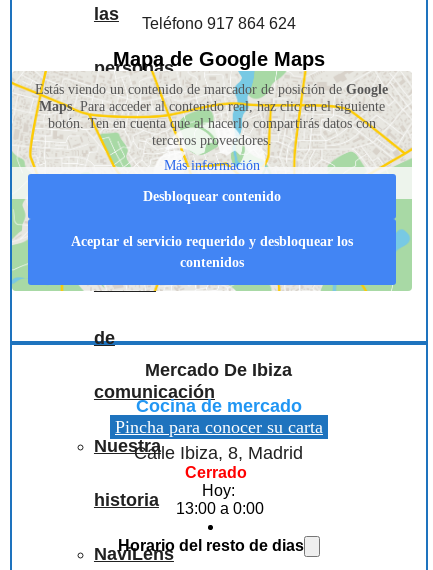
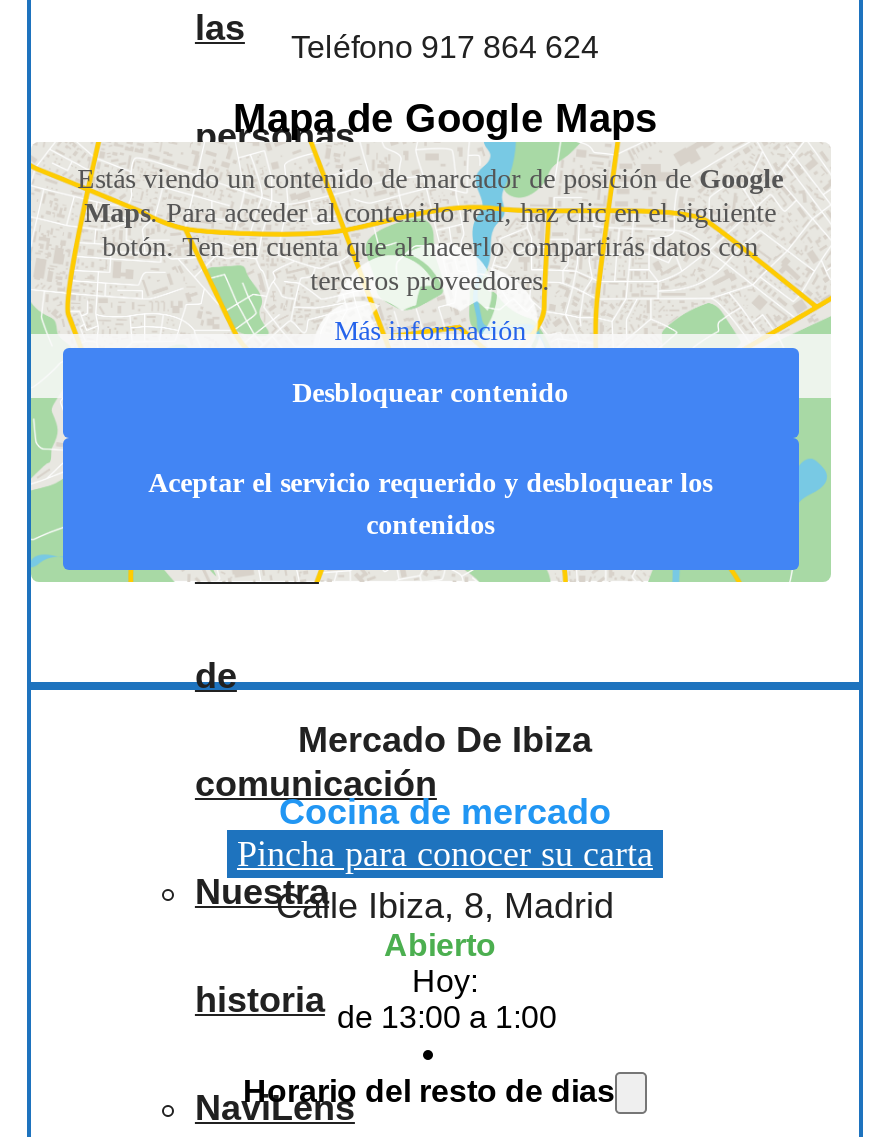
- Cerrado
+ Abierto

- historia 13:00 a 0:00
+ historia de 13:00 a 1:00
